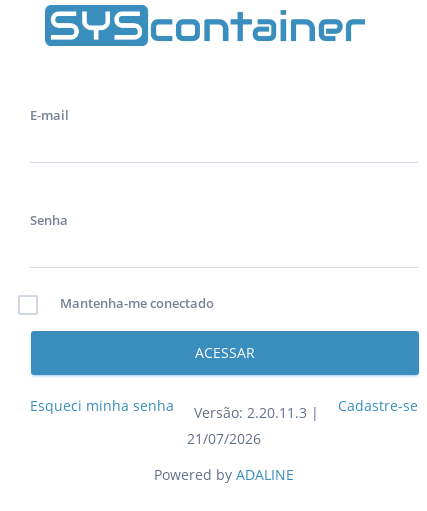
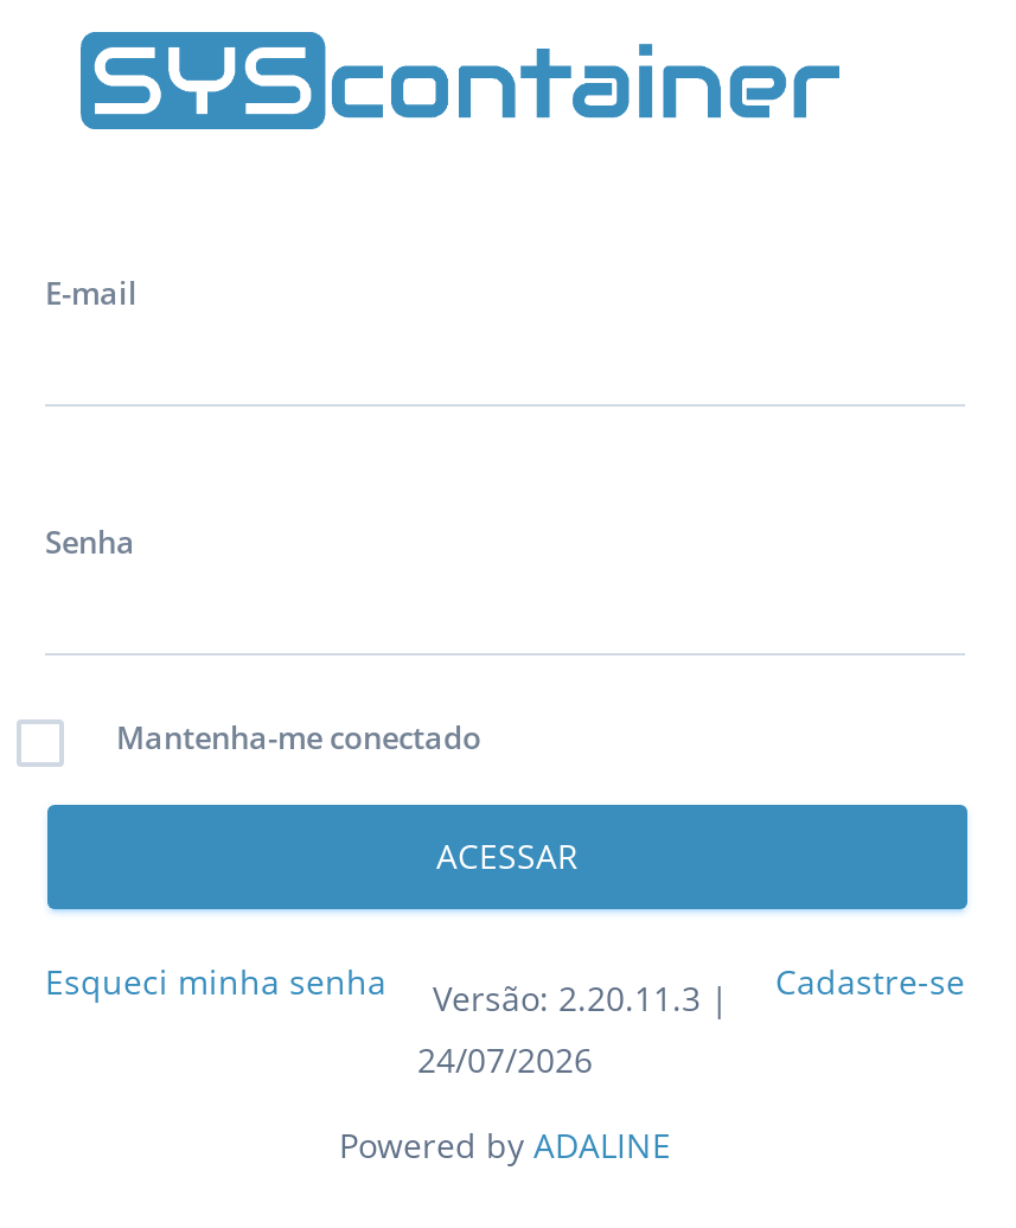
- 21/07/2026
+ 24/07/2026
